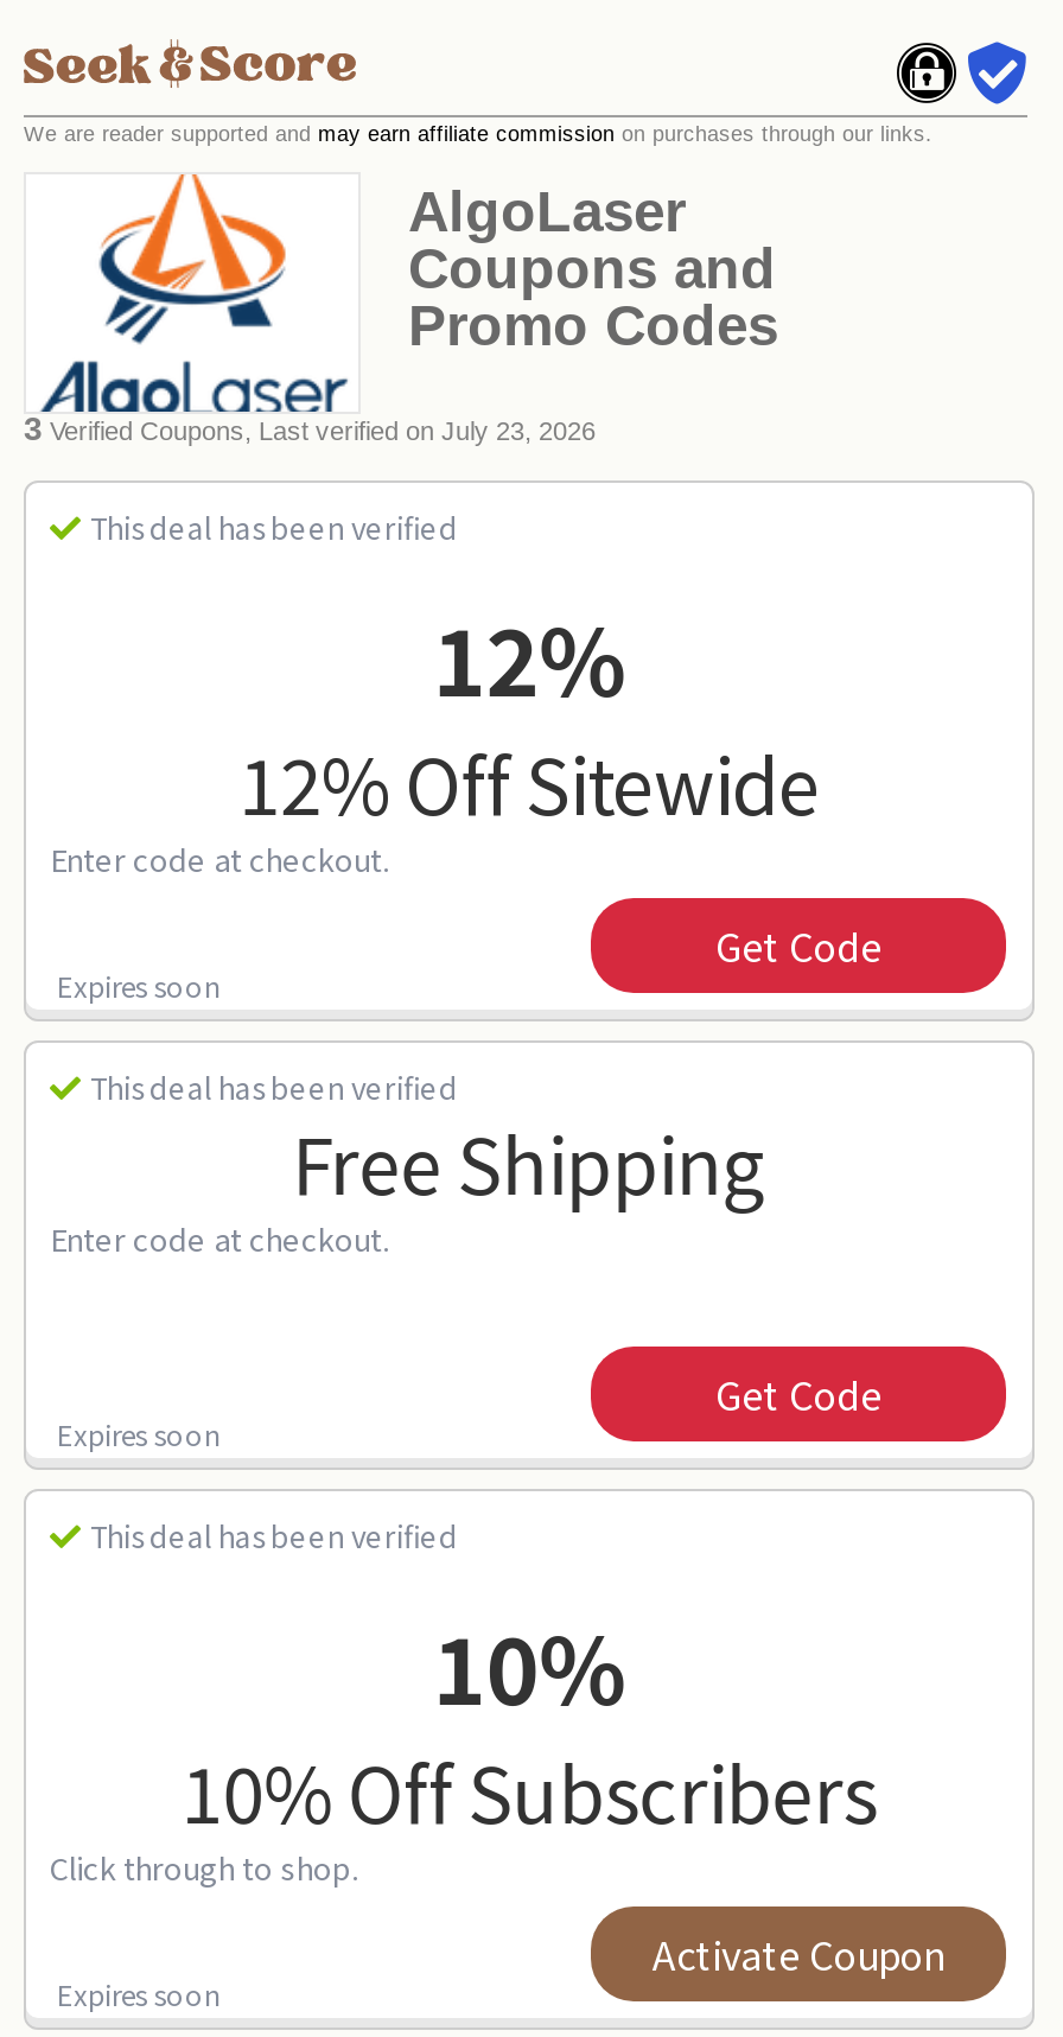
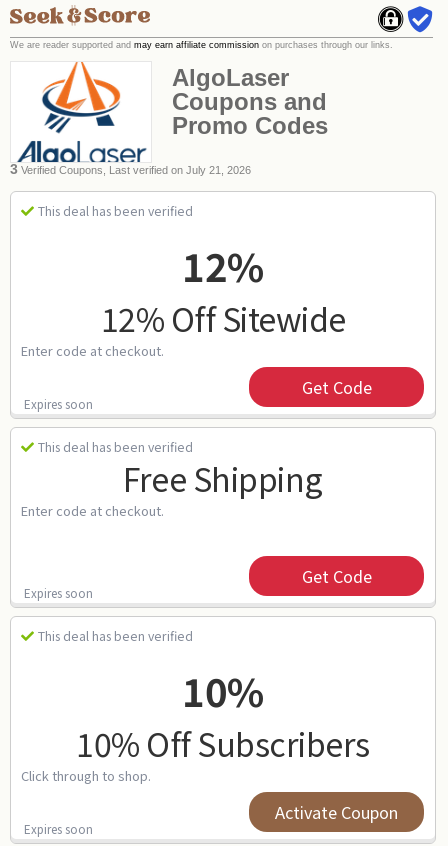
- 3Verified Coupons, Last verified on July 23, 2026
+ 3Verified Coupons, Last verified on July 21, 2026
